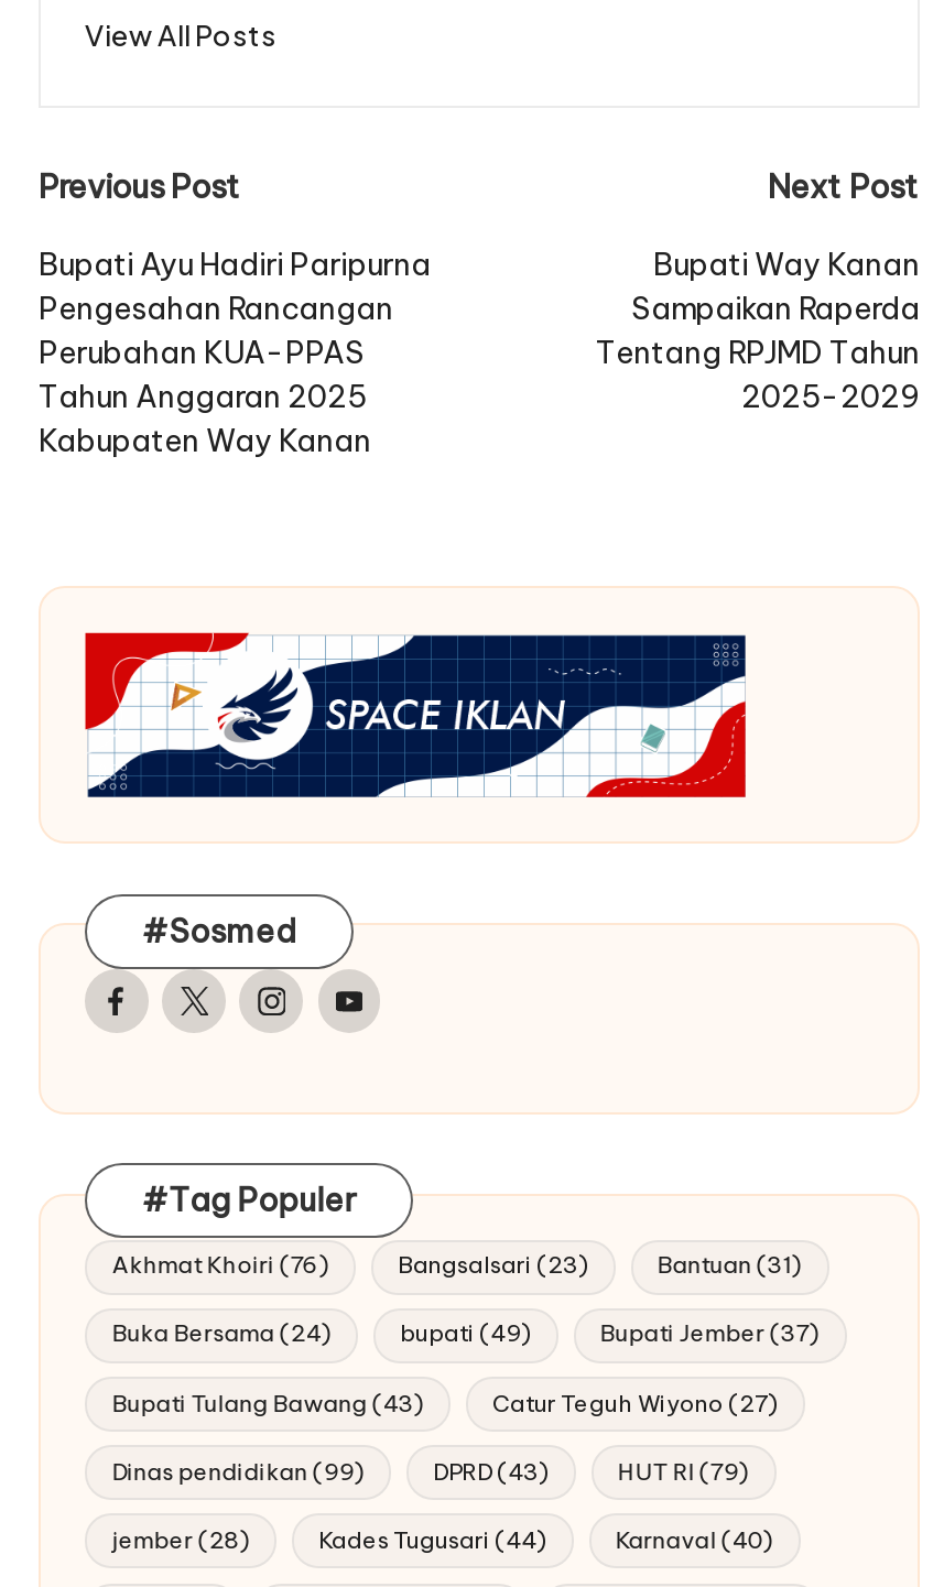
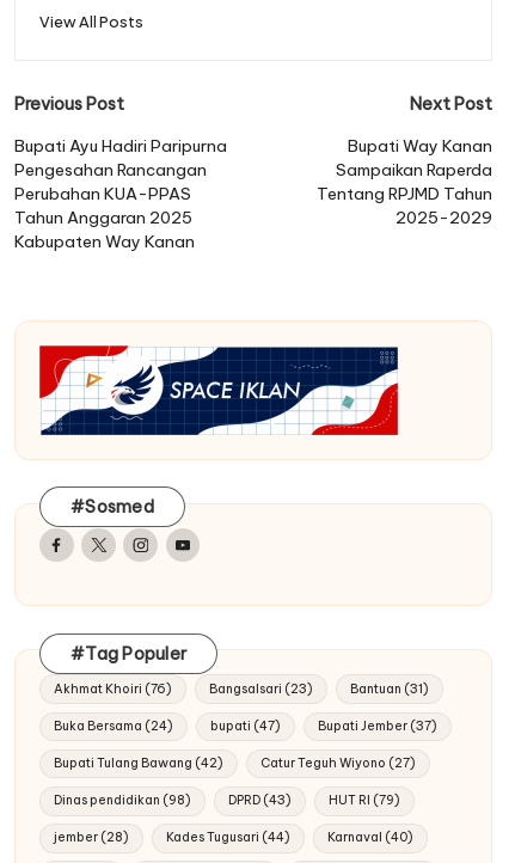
- bupati (49)
+ bupati (47)

- Bupati Tulang Bawang (43)
+ Bupati Tulang Bawang (42)

- Dinas pendidikan (99)
+ Dinas pendidikan (98)
